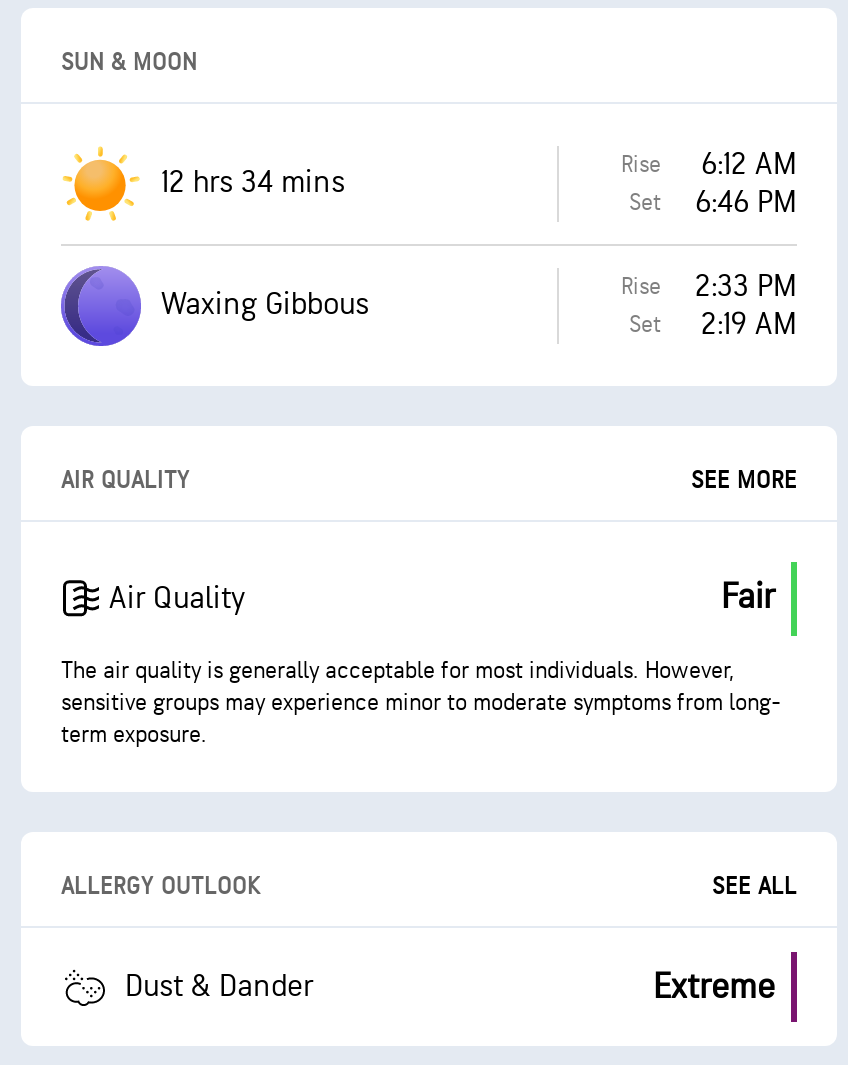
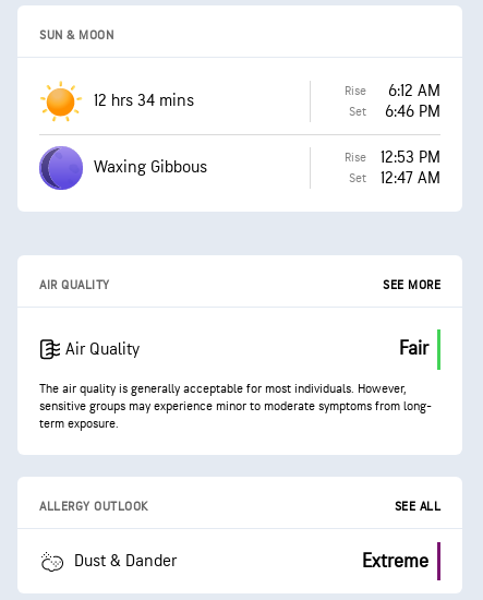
- Rise 2:33 PM
+ Rise 12:53 PM

- Set 2:19 AM
+ Set 12:47 AM
